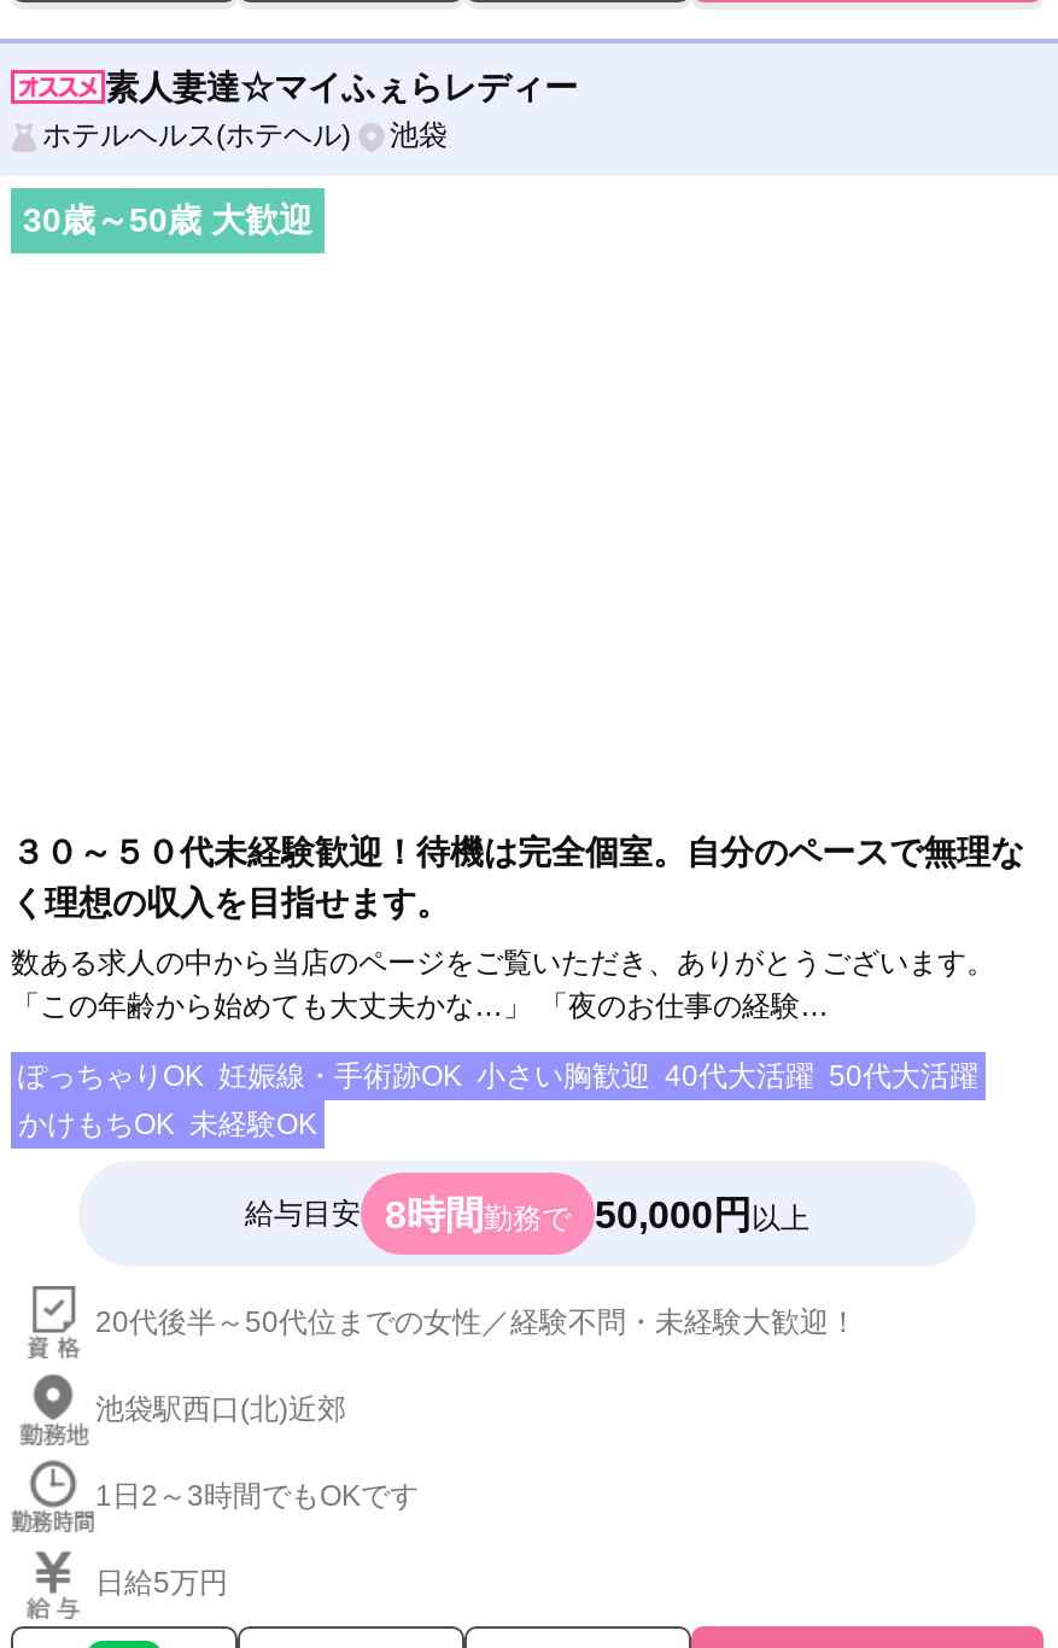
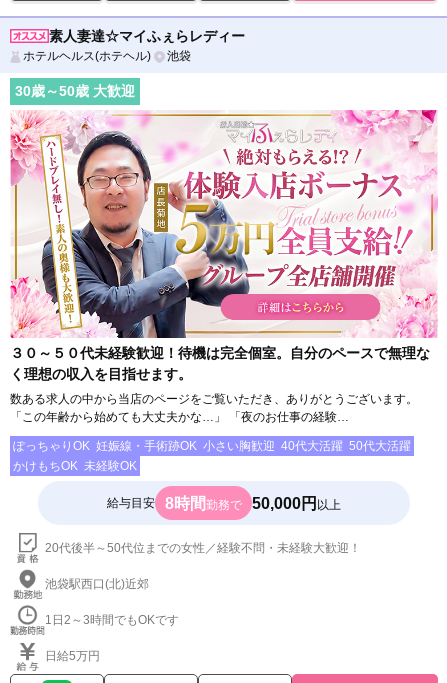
+ [image]
